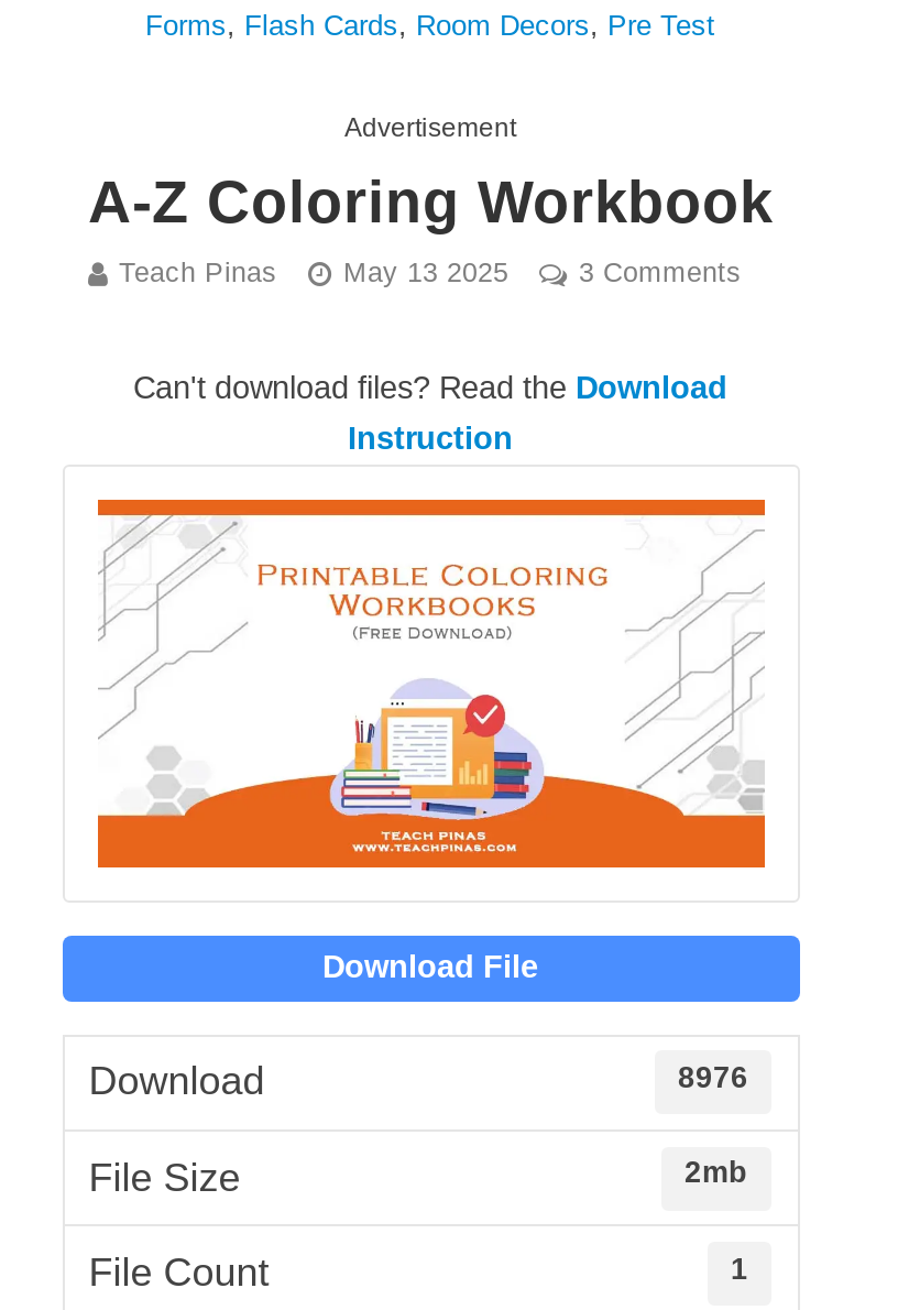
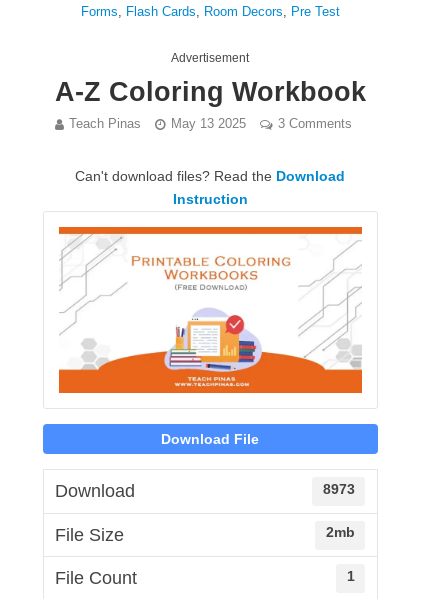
- 8976
+ 8973
